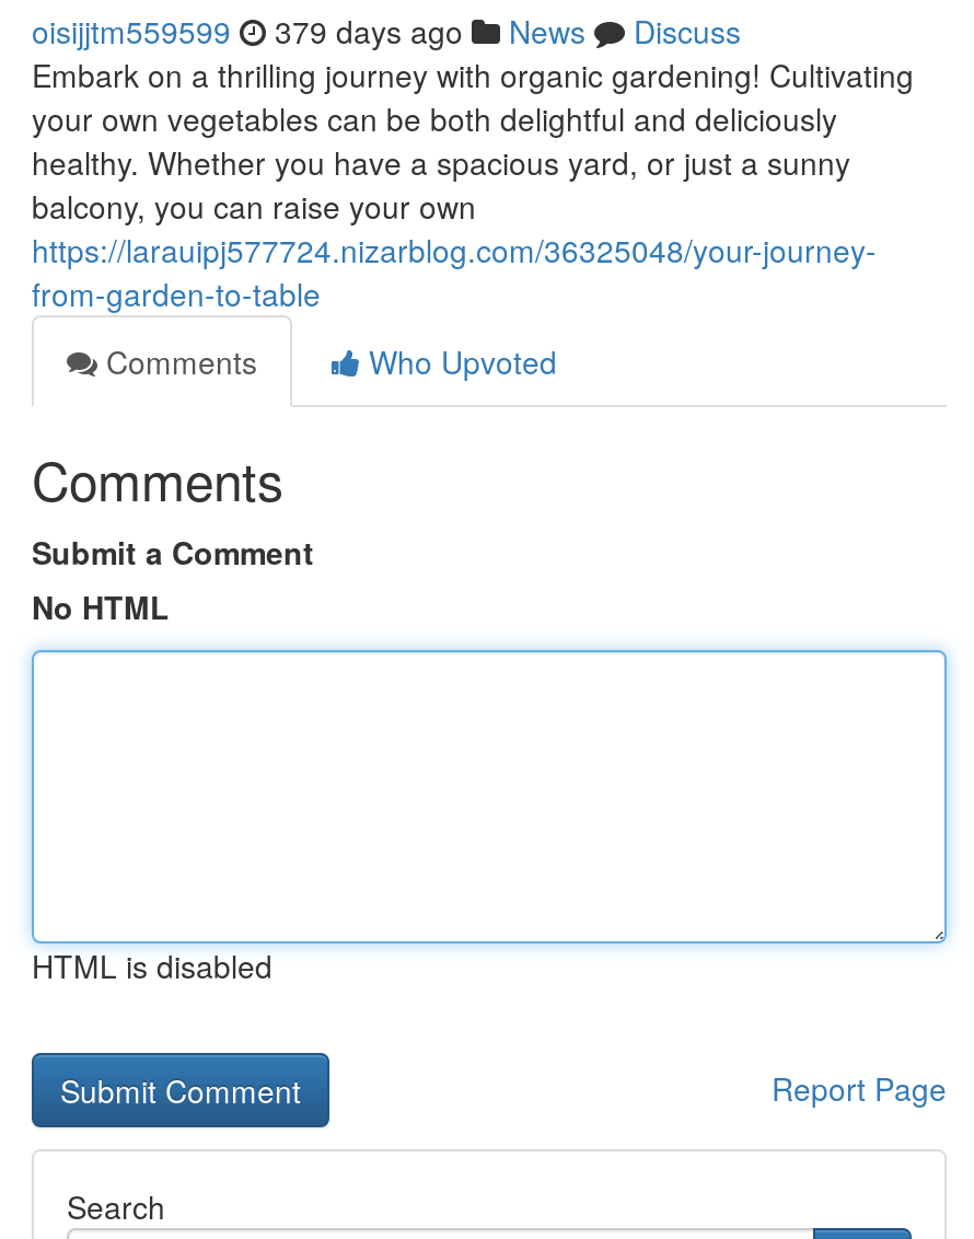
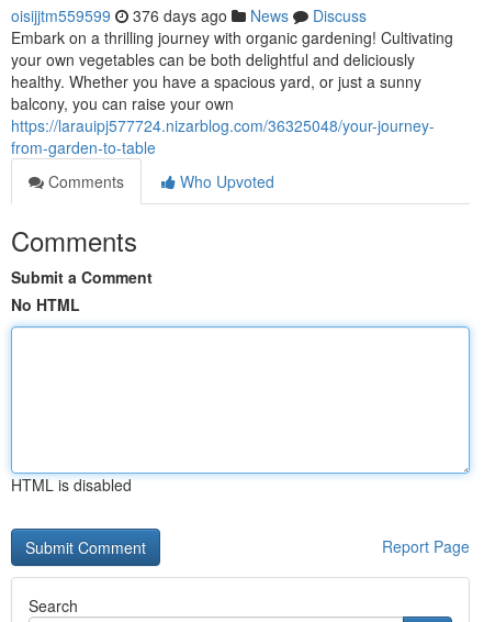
- oisijjtm559599 379 days ago News Discuss
+ oisijjtm559599 376 days ago News Discuss
